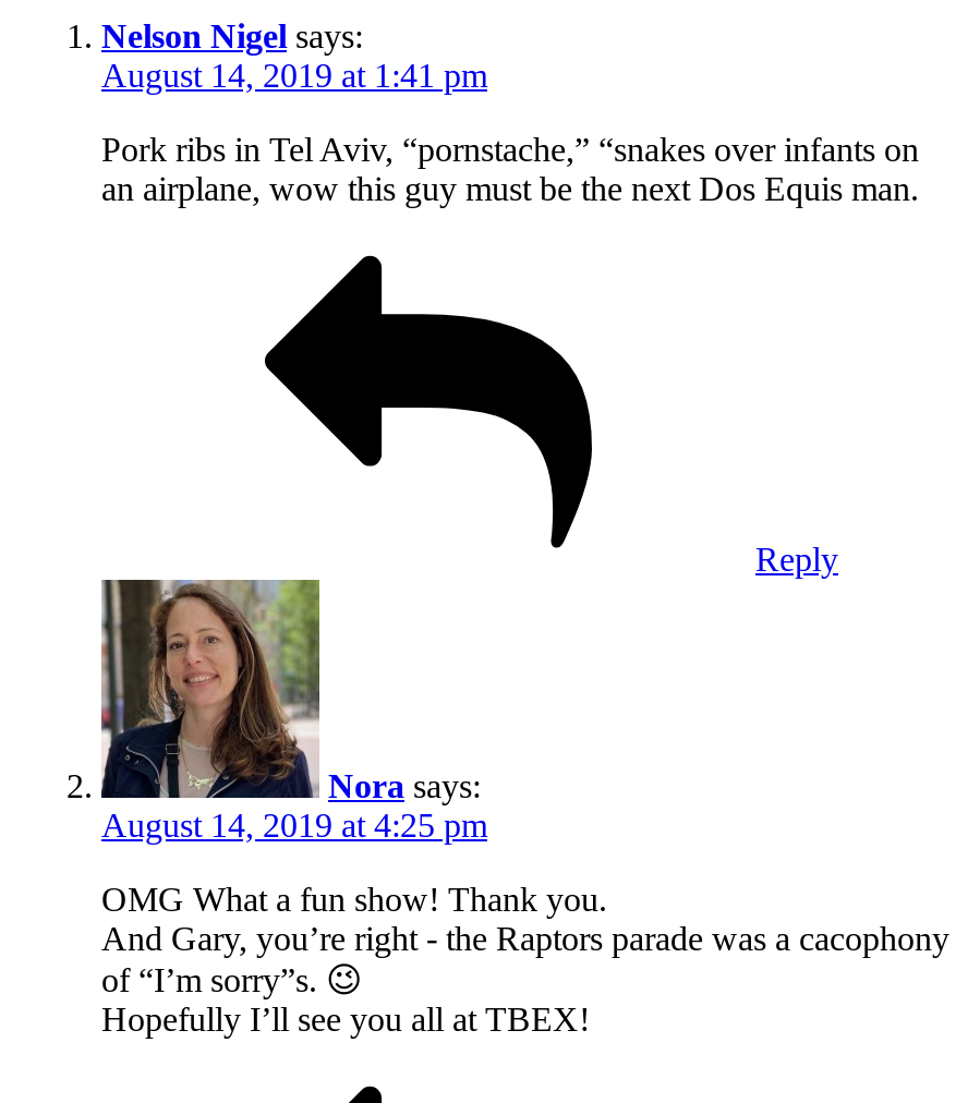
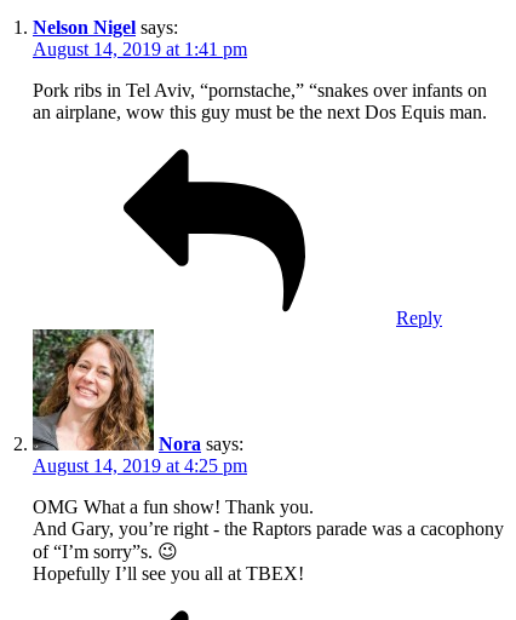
- [image]
+ [image]
